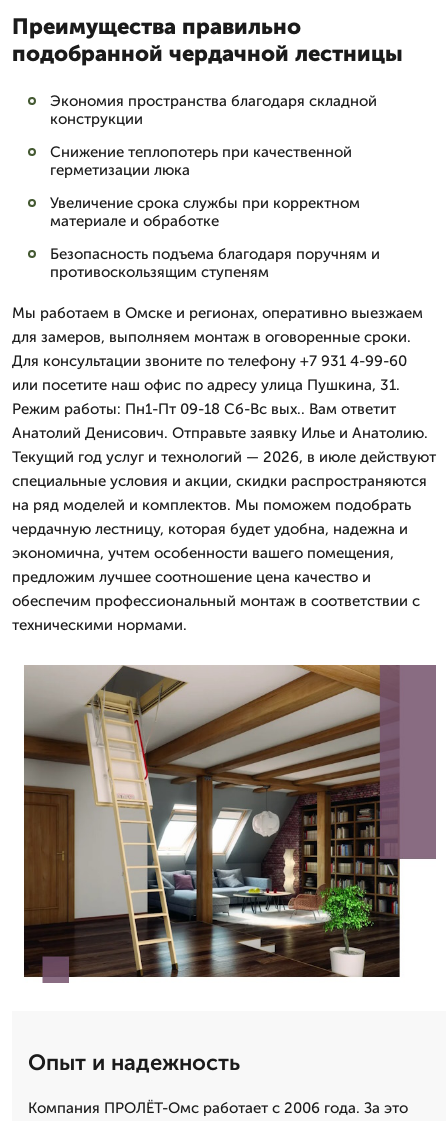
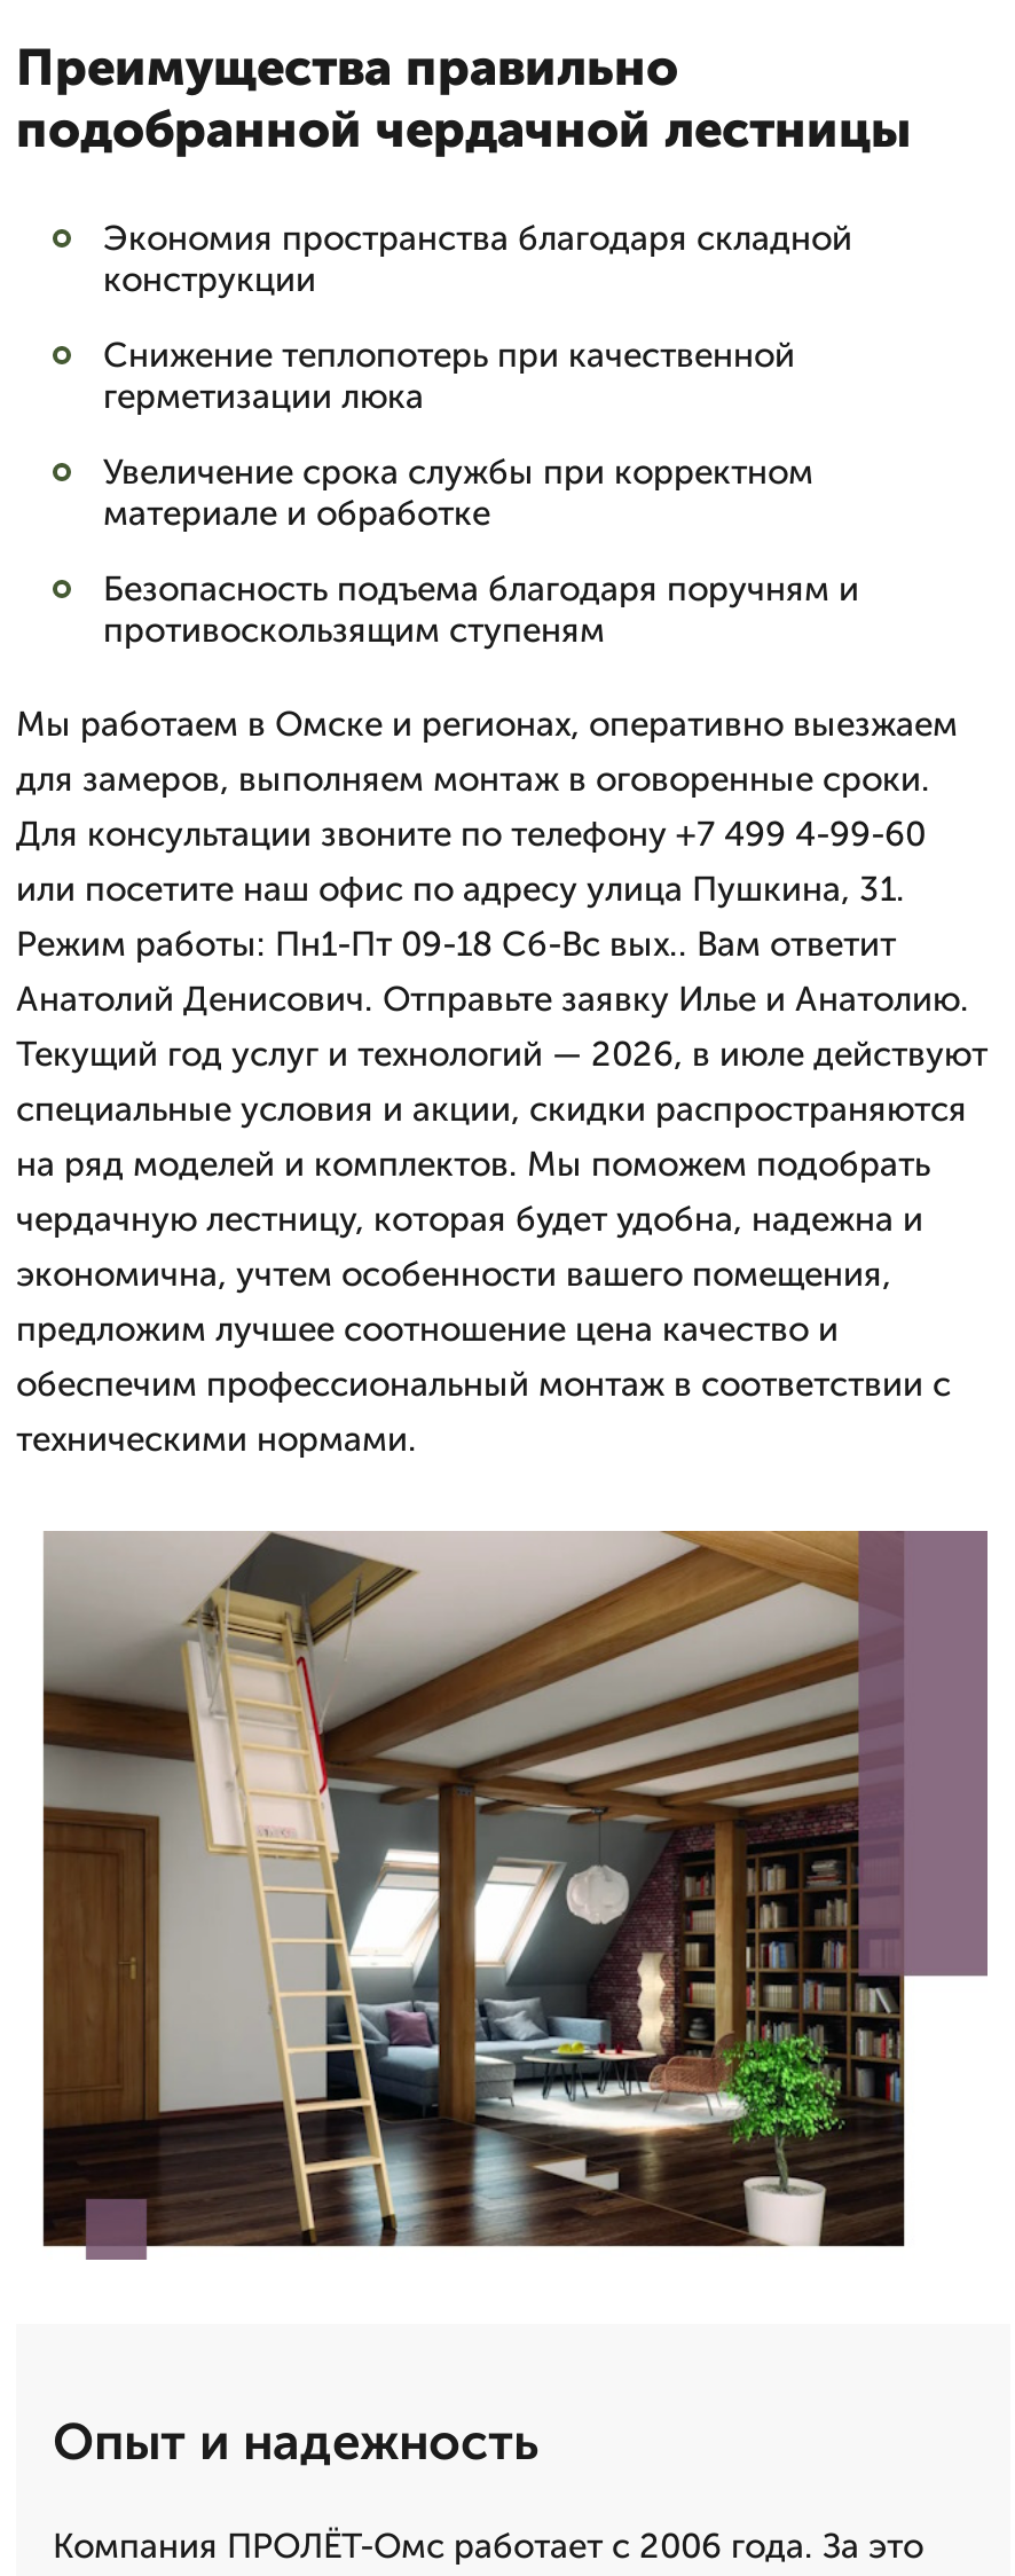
- Для консультации звоните по телефону +7 931 4-99-60
+ Для консультации звоните по телефону +7 499 4-99-60
